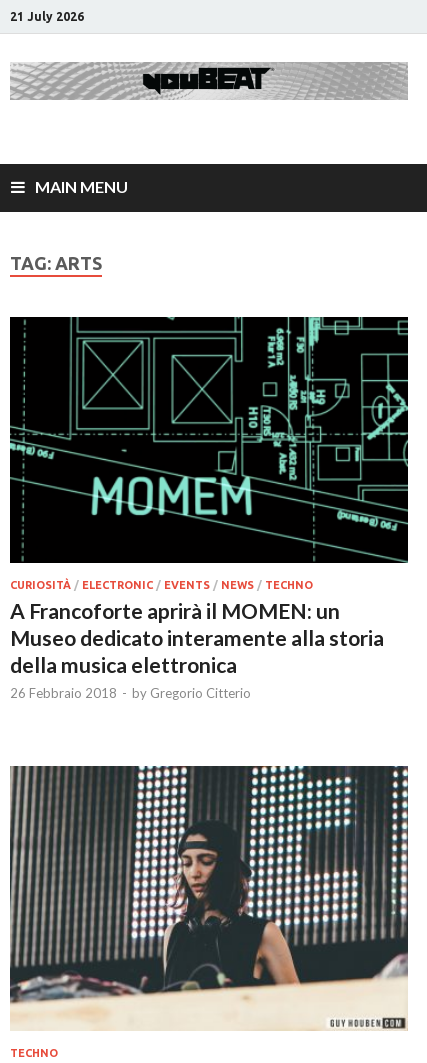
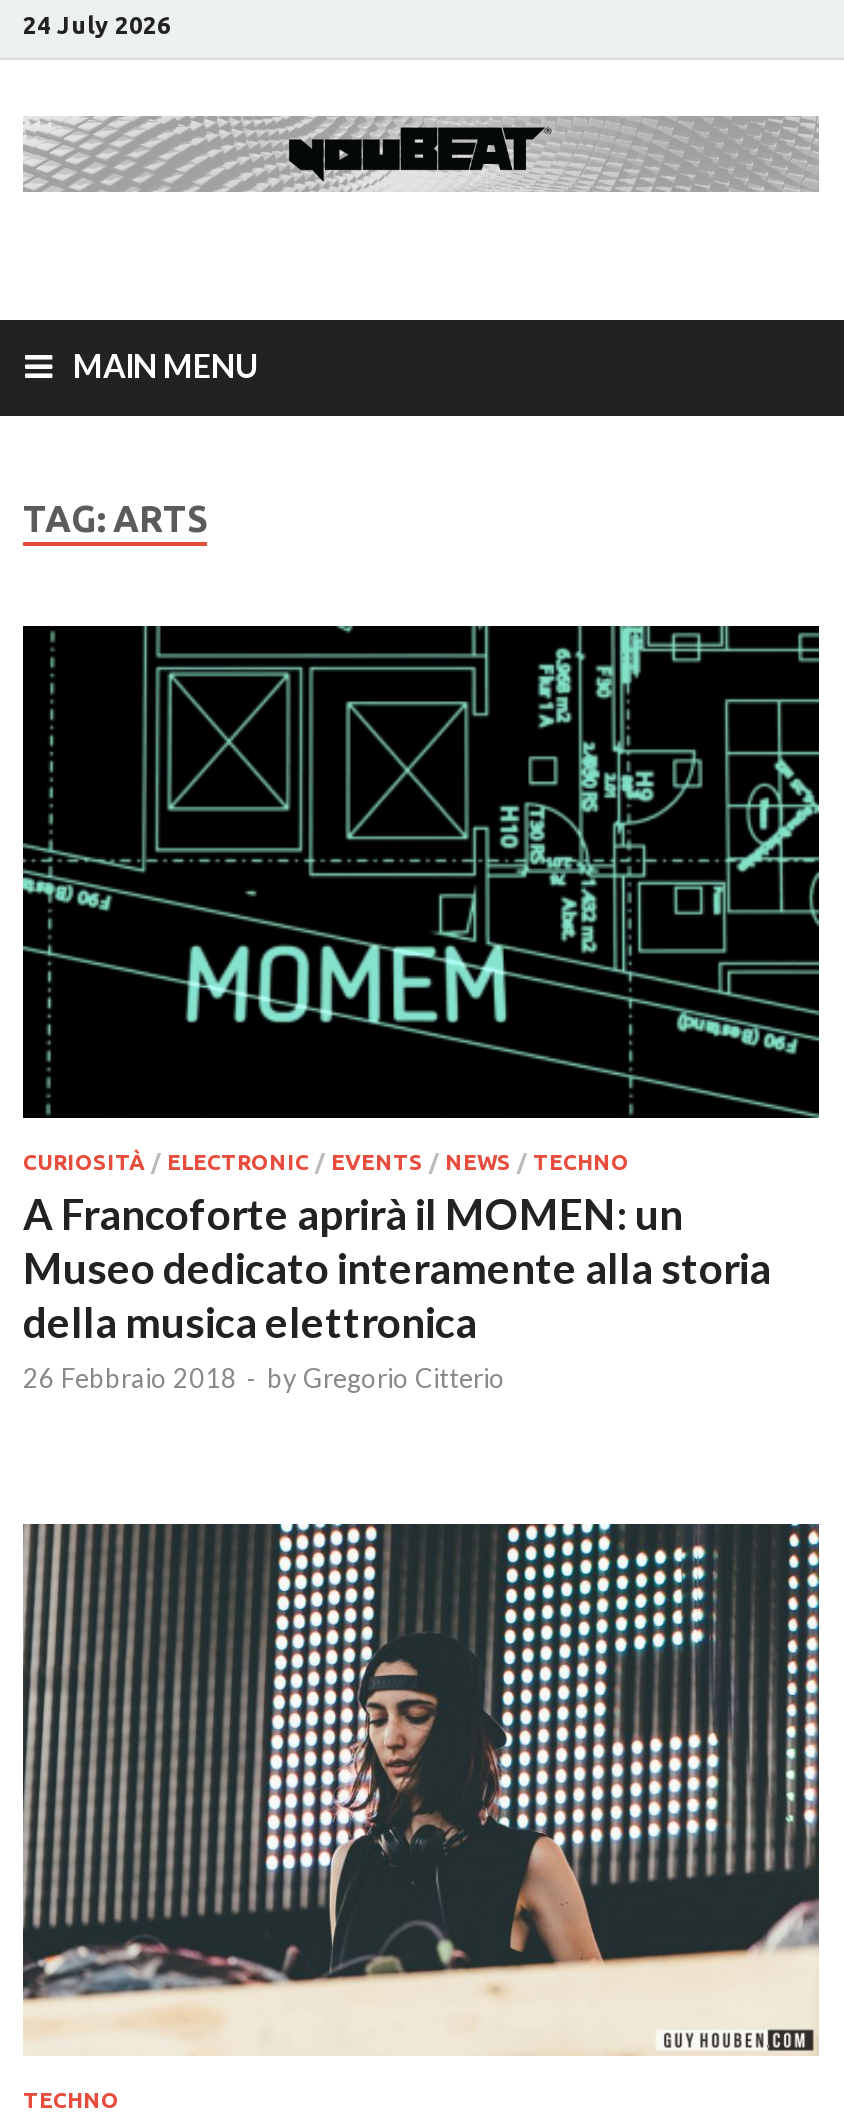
- 21 July 2026
+ 24 July 2026
